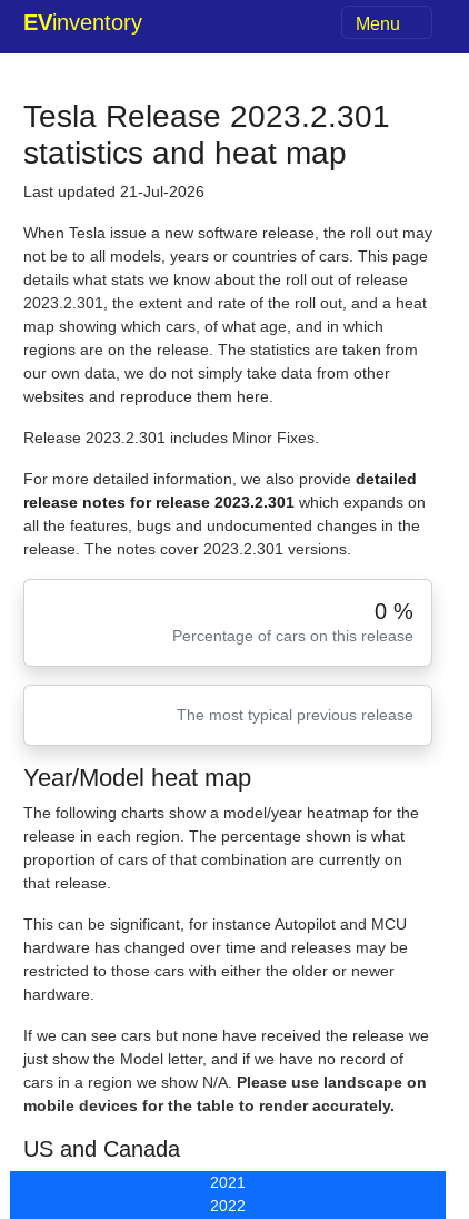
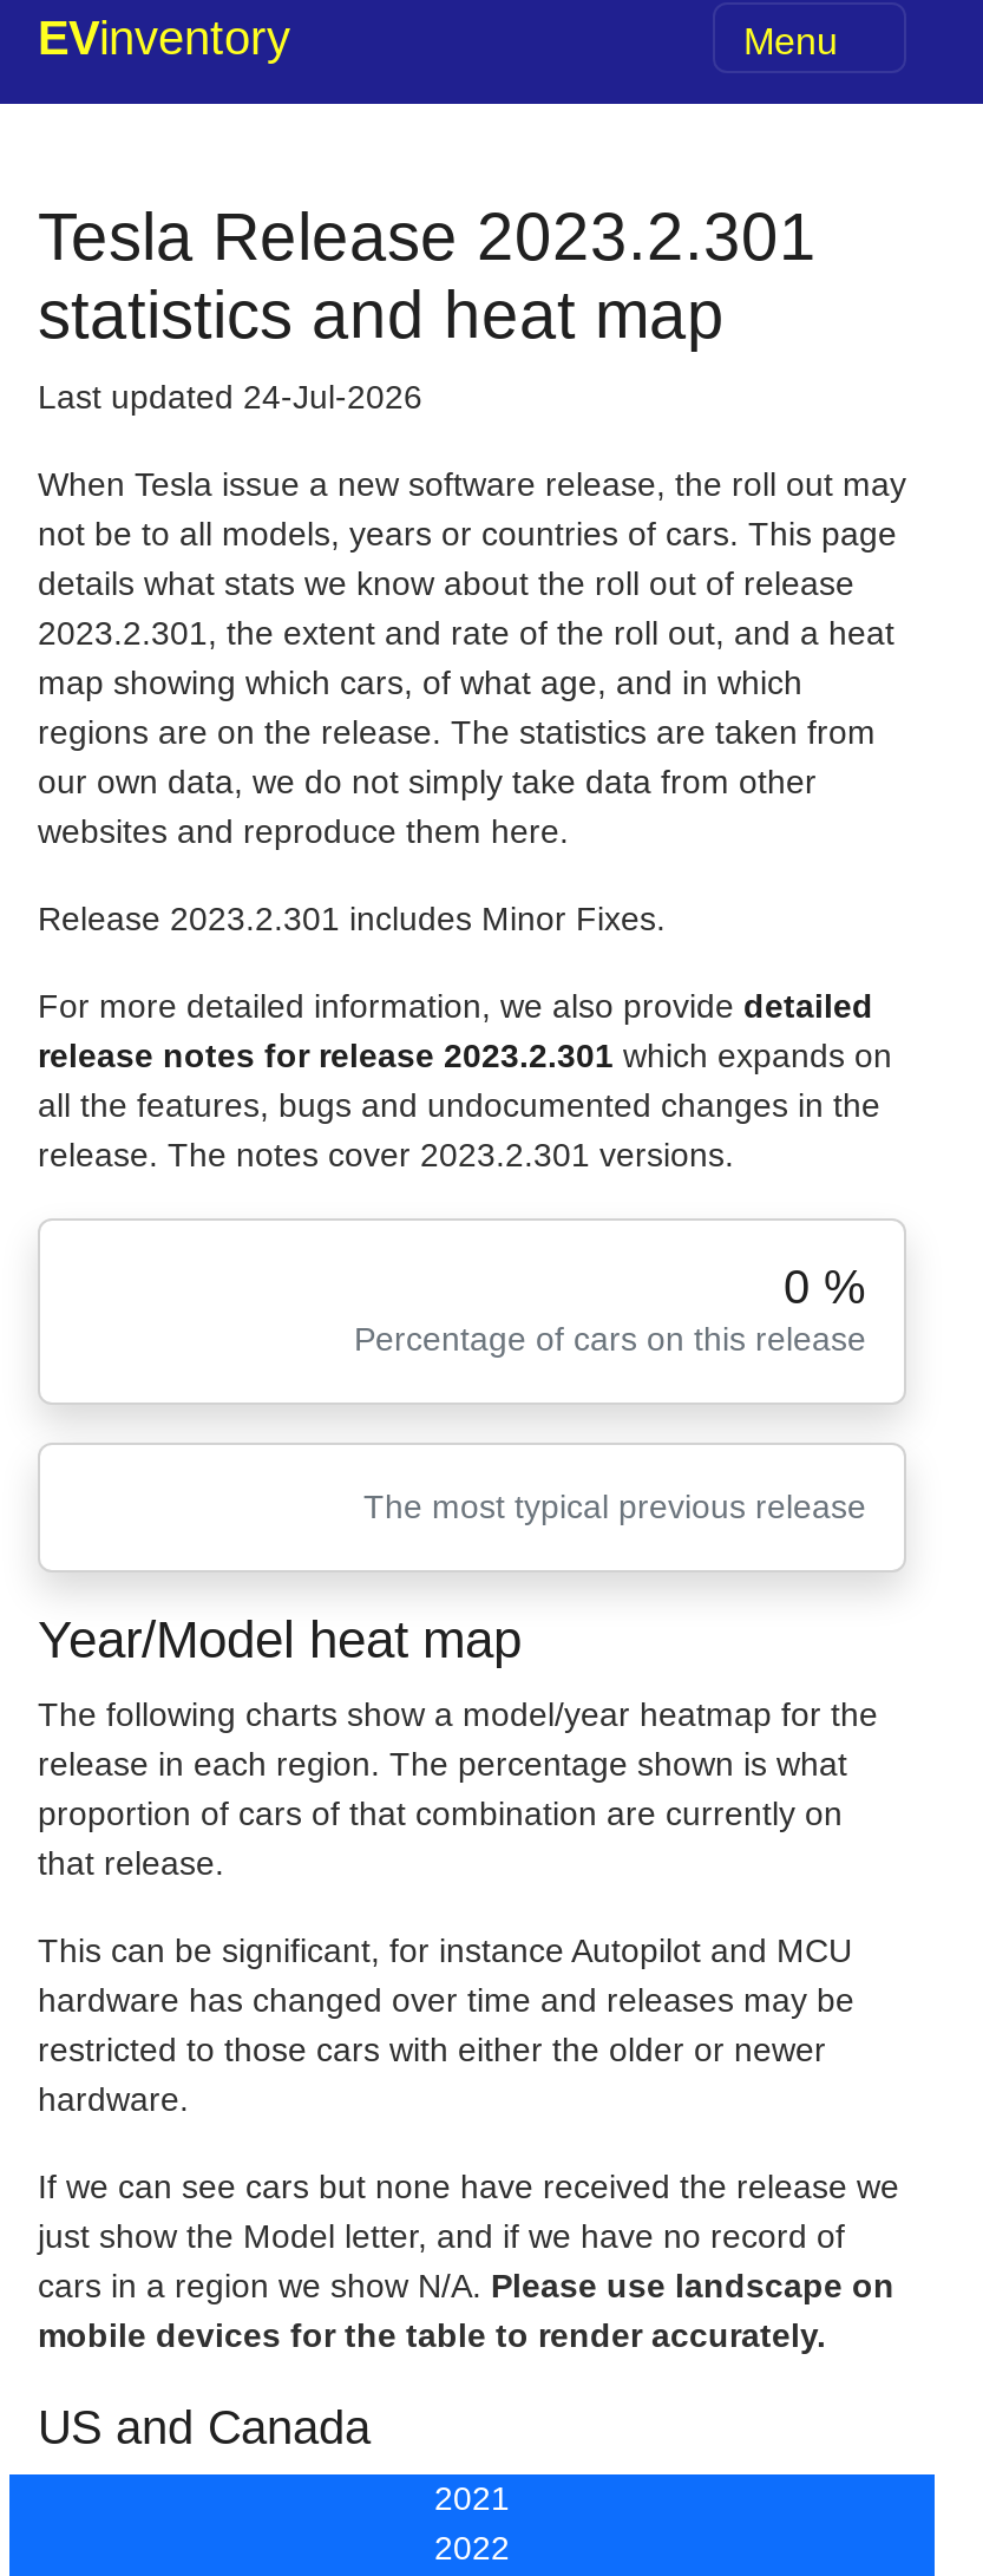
- Last updated 21-Jul-2026
+ Last updated 24-Jul-2026
